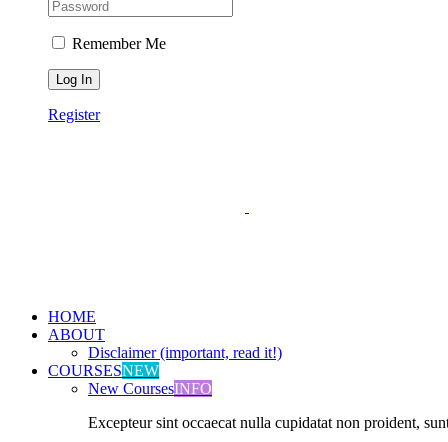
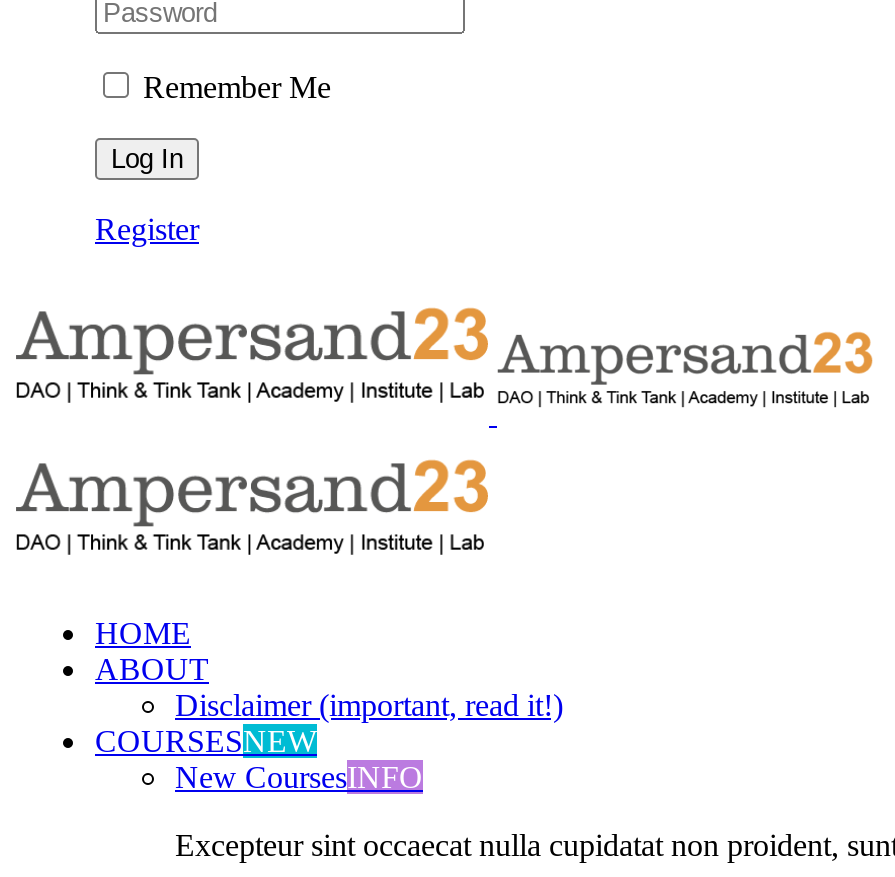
+ [image]

+ [image]
